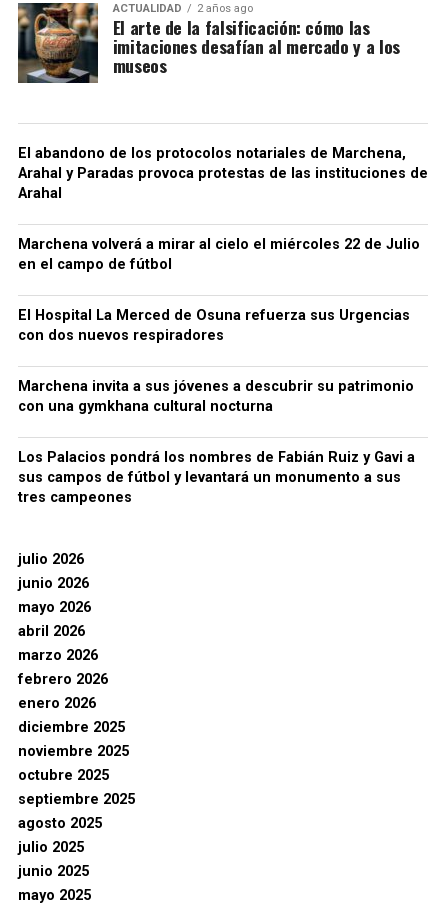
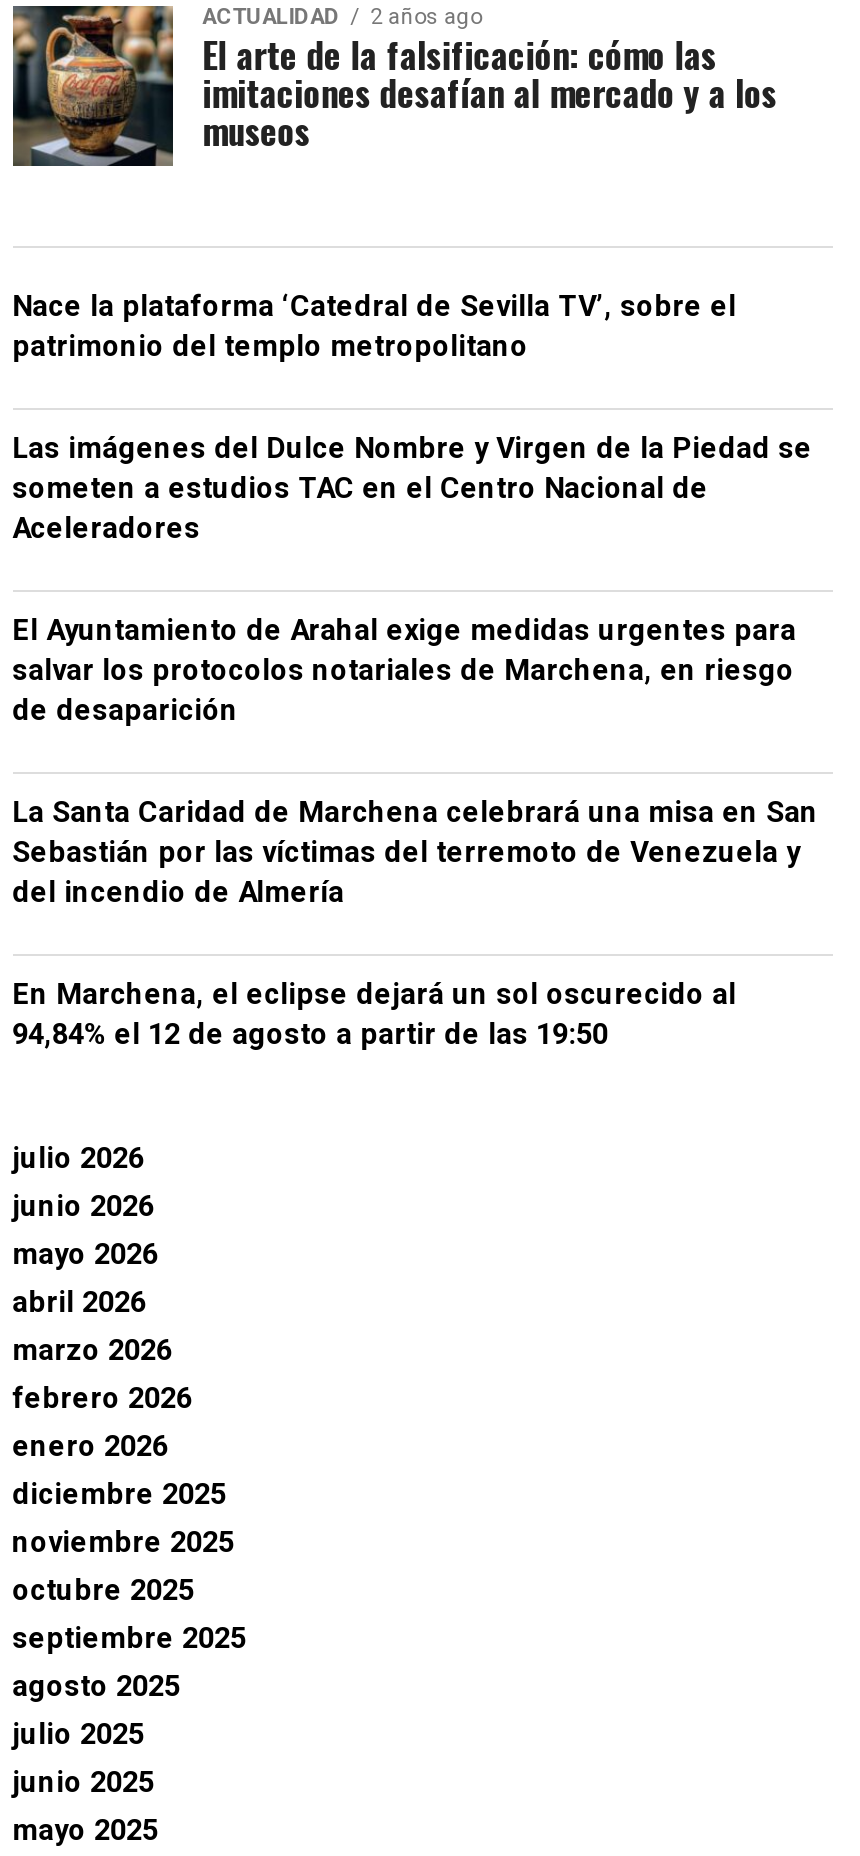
- El abandono de los protocolos notariales de Marchena,
- Arahal y Paradas provoca protestas de las instituciones de
- Arahal
+ Nace la plataforma ‘Catedral de Sevilla TV’, sobre el
+ patrimonio del templo metropolitano

- Marchena volverá a mirar al cielo el miércoles 22 de Julio
- en el campo de fútbol
+ Las imágenes del Dulce Nombre y Virgen de la Piedad se
+ someten a estudios TAC en el Centro Nacional de
+ Aceleradores

- El Hospital La Merced de Osuna refuerza sus Urgencias
- con dos nuevos respiradores
+ El Ayuntamiento de Arahal exige medidas urgentes para
+ salvar los protocolos notariales de Marchena, en riesgo
+ de desaparición

- Marchena invita a sus jóvenes a descubrir su patrimonio
- con una gymkhana cultural nocturna
+ La Santa Caridad de Marchena celebrará una misa en San
+ Sebastián por las víctimas del terremoto de Venezuela y
+ del incendio de Almería

- Los Palacios pondrá los nombres de Fabián Ruiz y Gavi a
- sus campos de fútbol y levantará un monumento a sus
- tres campeones
+ En Marchena, el eclipse dejará un sol oscurecido al
+ 94,84% el 12 de agosto a partir de las 19:50
